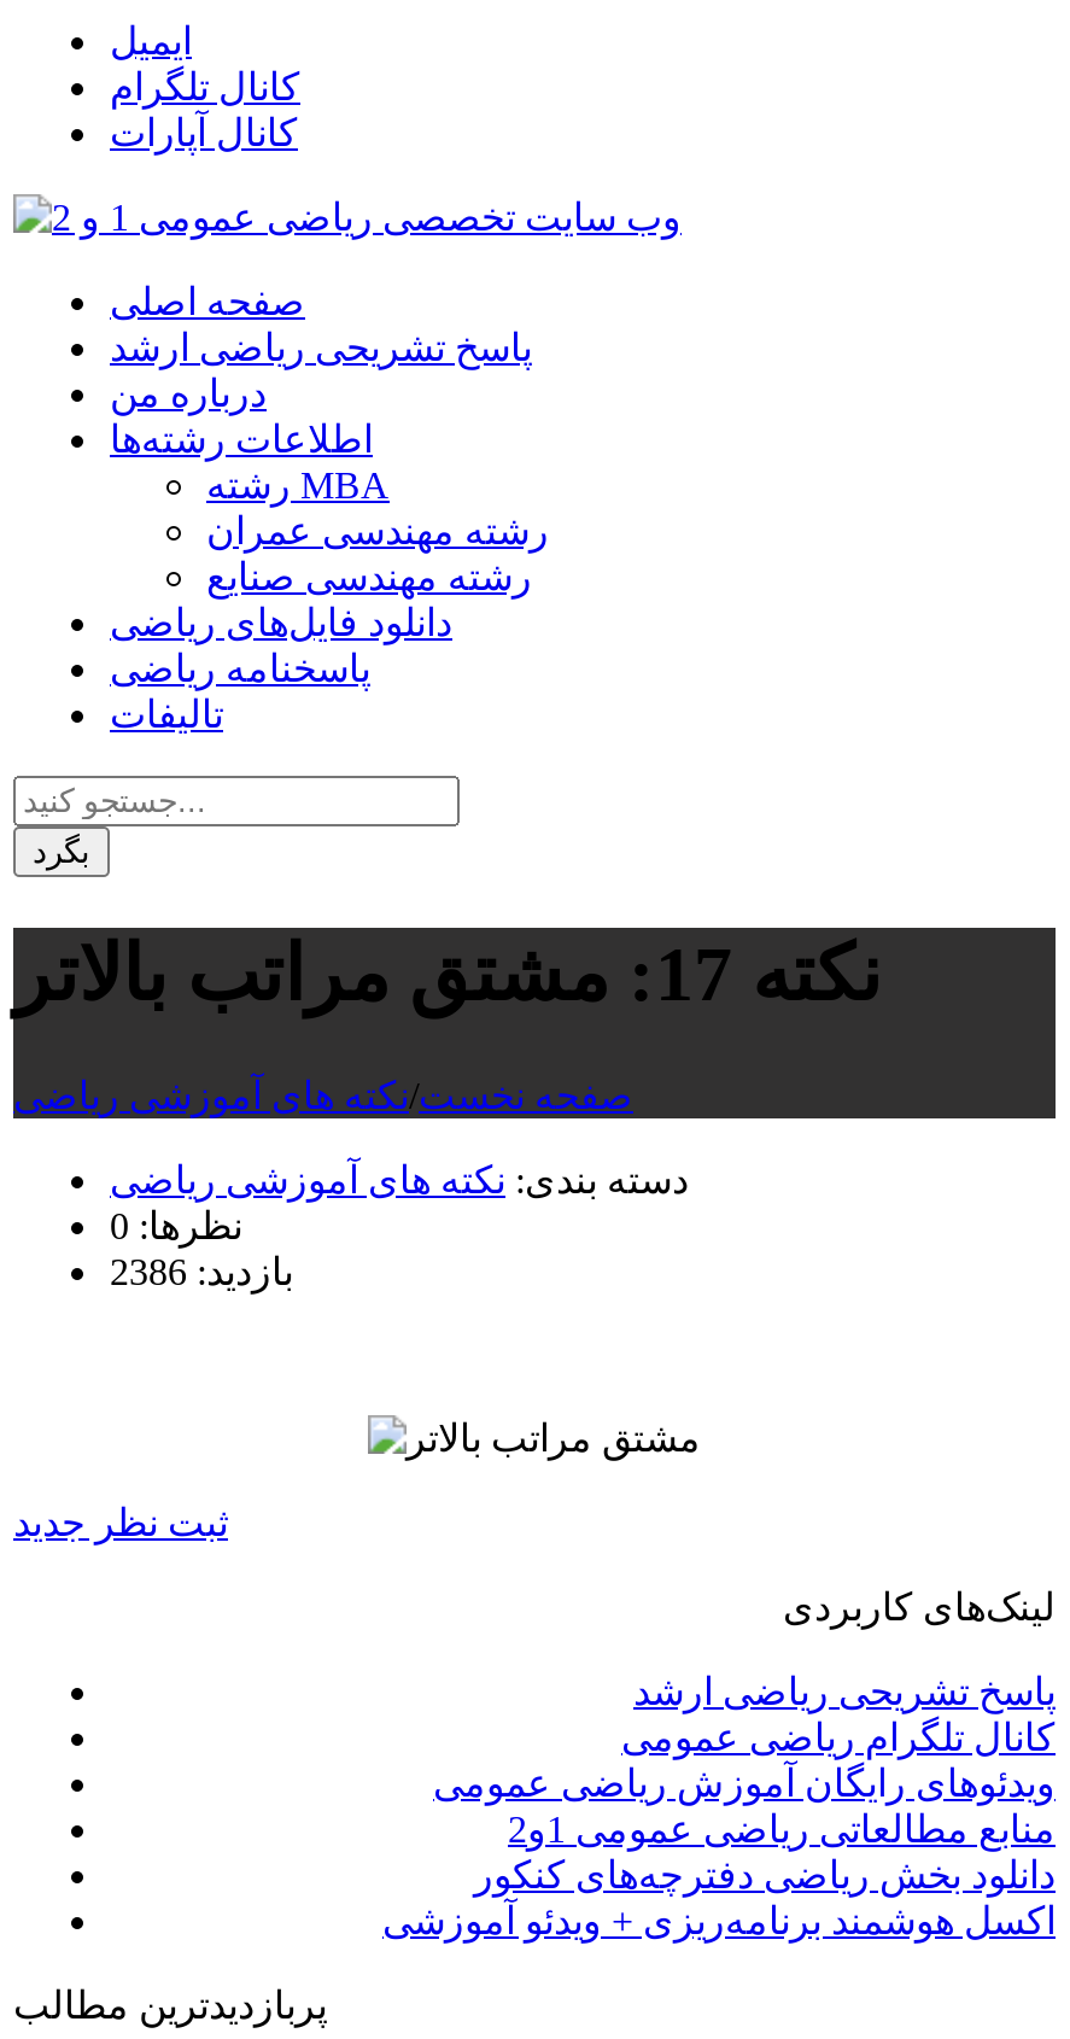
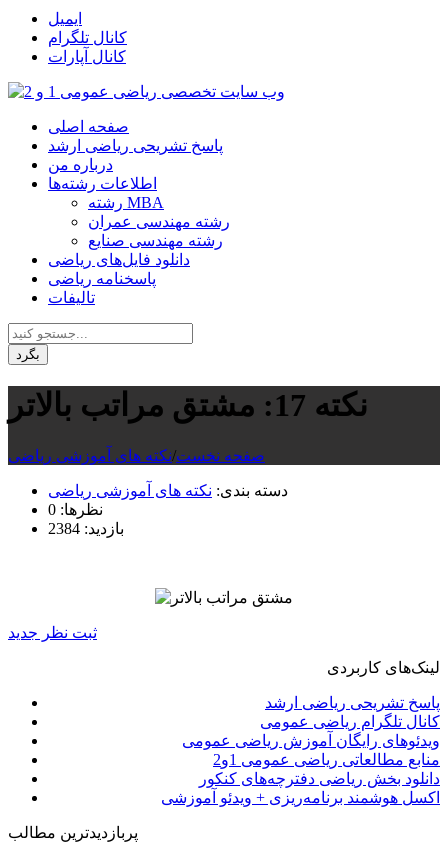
- بازدید: 2386
+ بازدید: 2384
